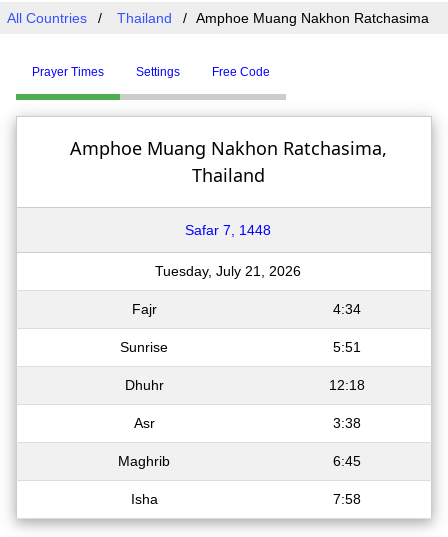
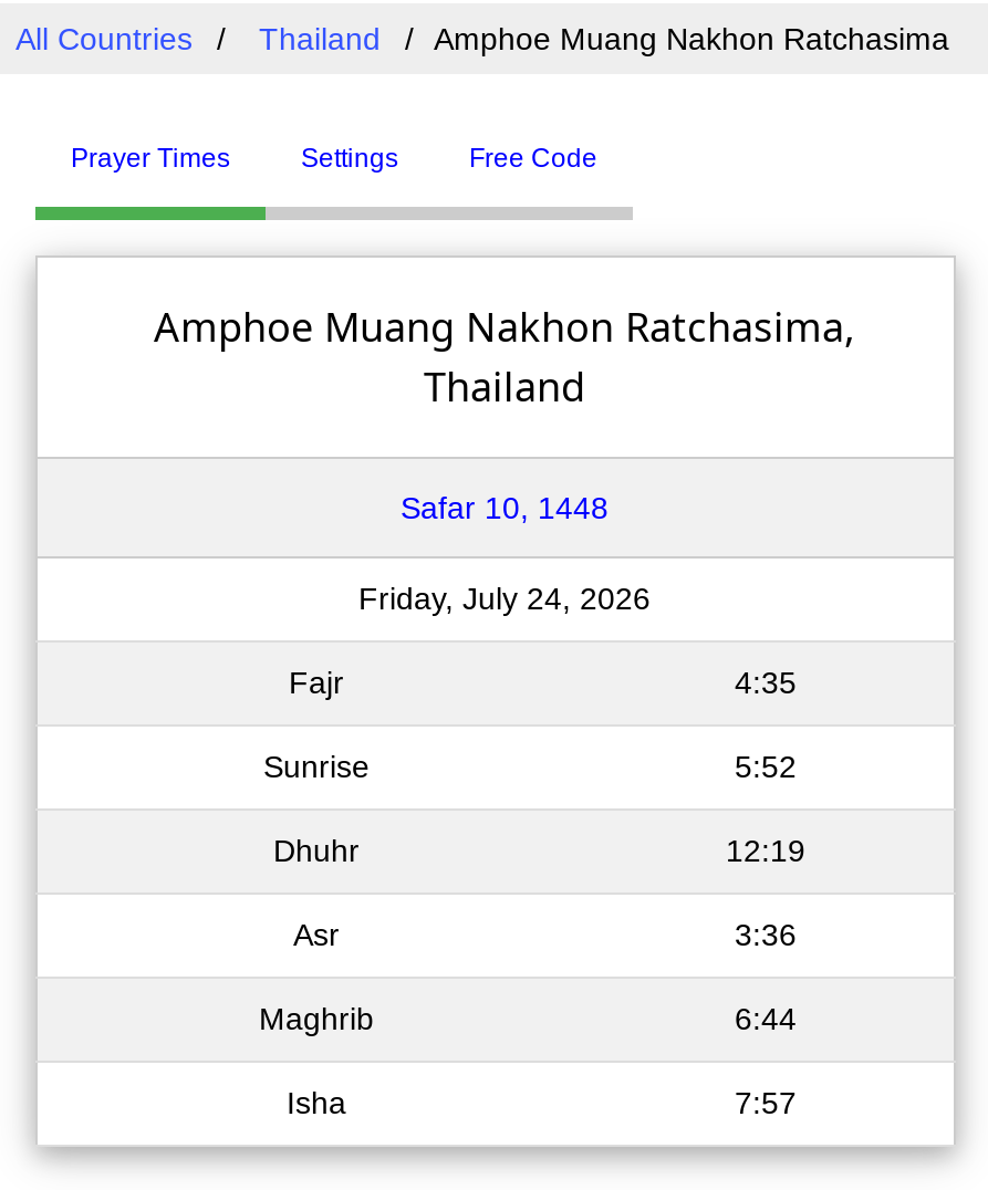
- Safar 7, 1448
+ Safar 10, 1448

- Tuesday, July 21, 2026
+ Friday, July 24, 2026

- 4:34
+ 4:35

- 5:51
+ 5:52

- 12:18
+ 12:19

- 3:38
+ 3:36

- 6:45
+ 6:44

- 7:58
+ 7:57
